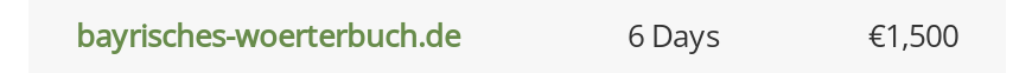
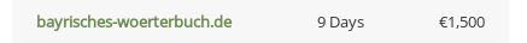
- 6 Days
+ 9 Days
